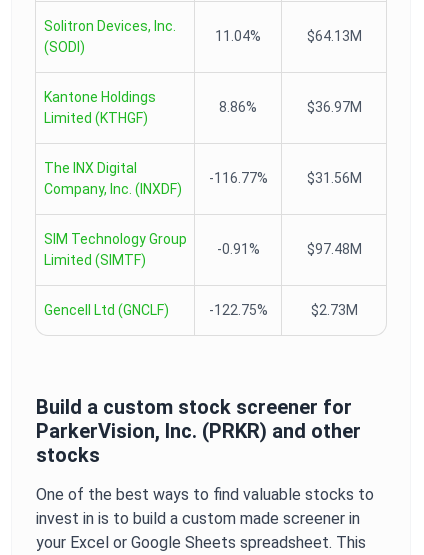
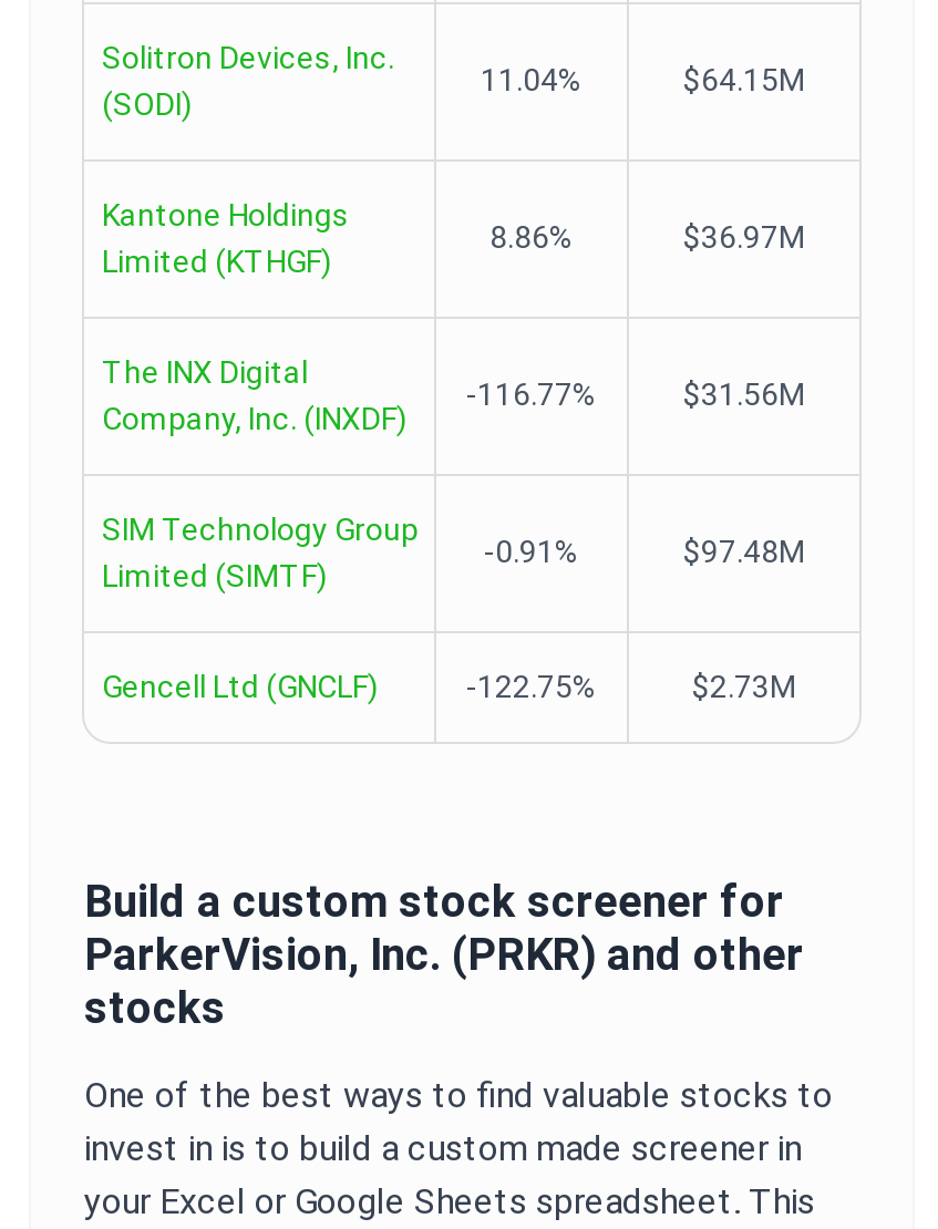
- $64.13M
+ $64.15M
